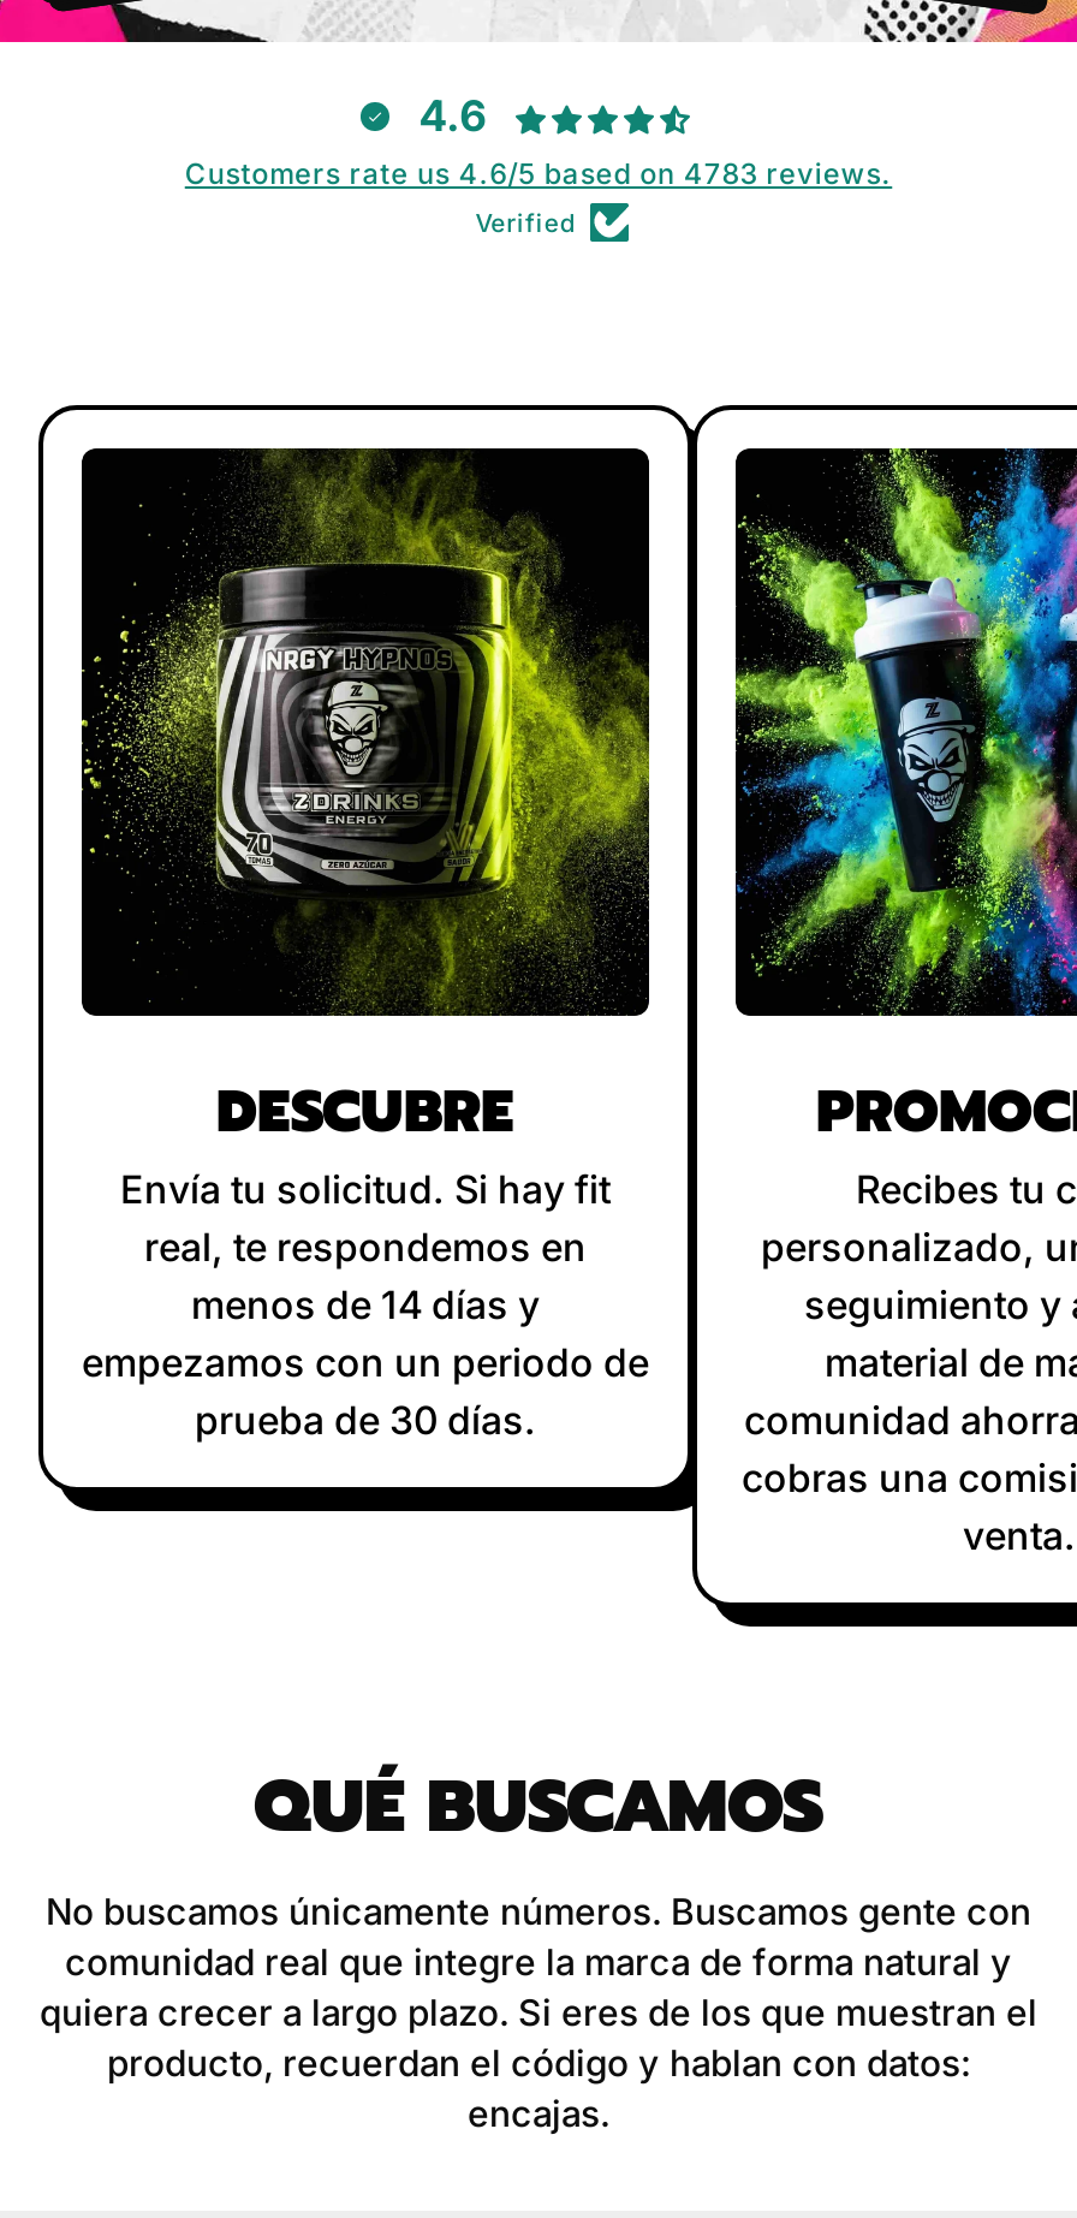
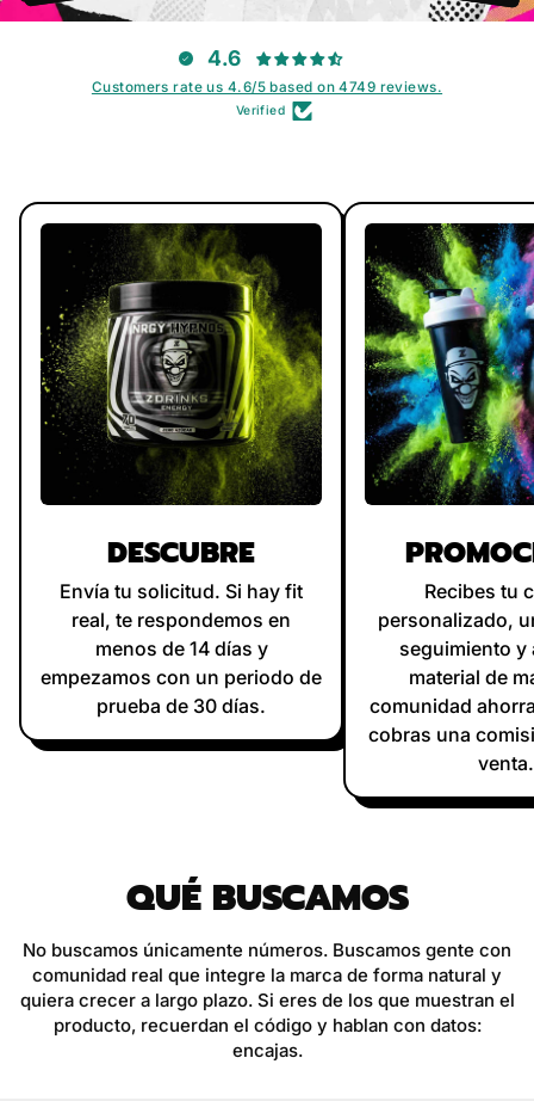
- Customers rate us 4.6/5 based on 4783 reviews.
+ Customers rate us 4.6/5 based on 4749 reviews.
